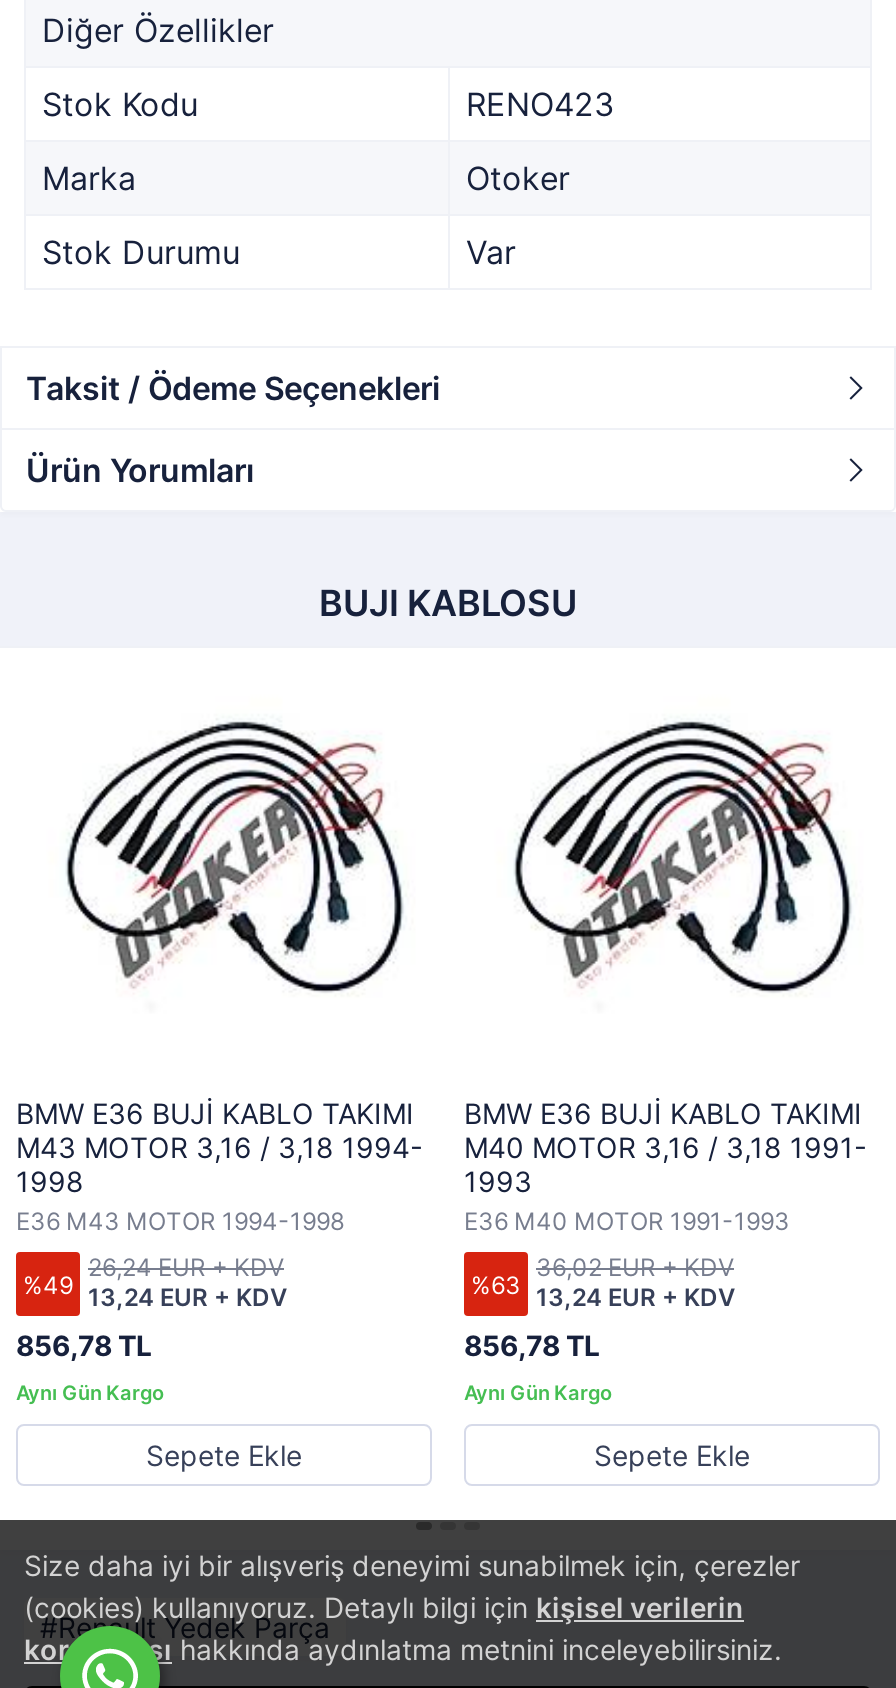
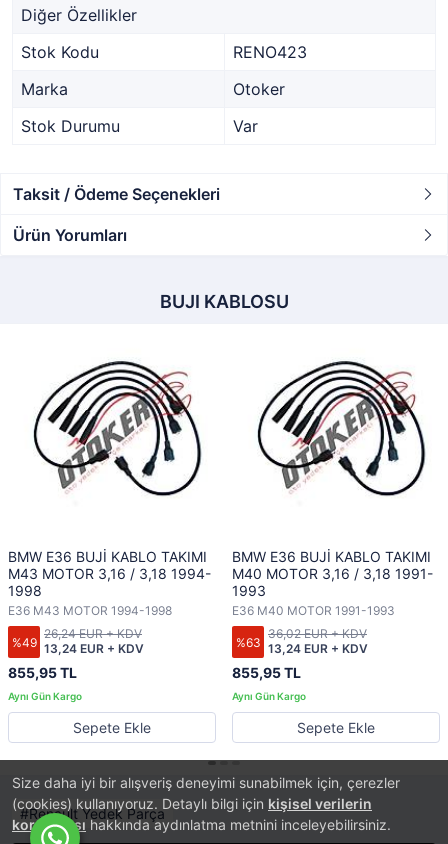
- 856,78 TL
+ 855,95 TL

- 856,78 TL
+ 855,95 TL
